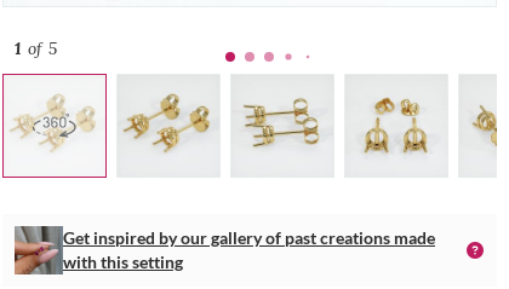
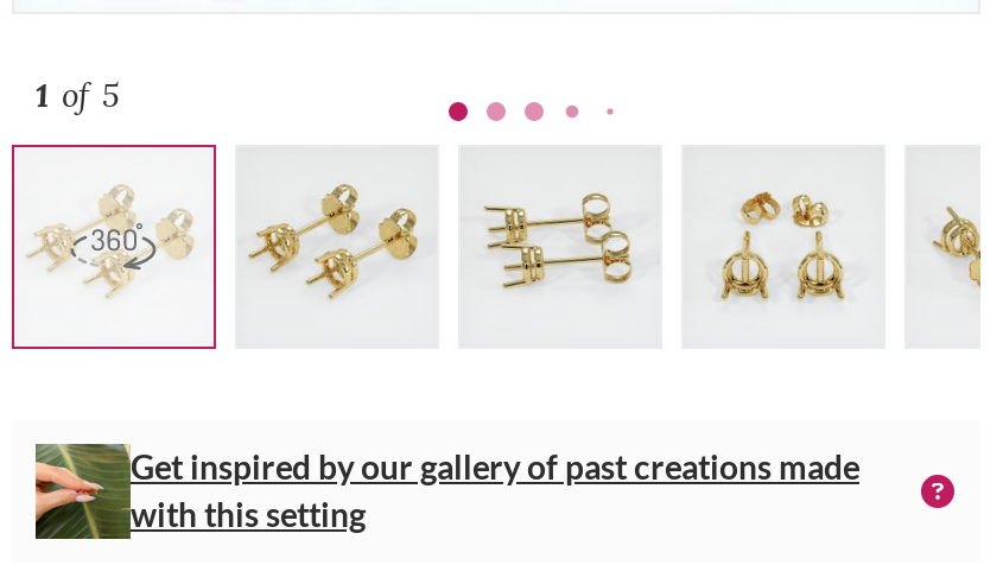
- [image]
+ [image]
